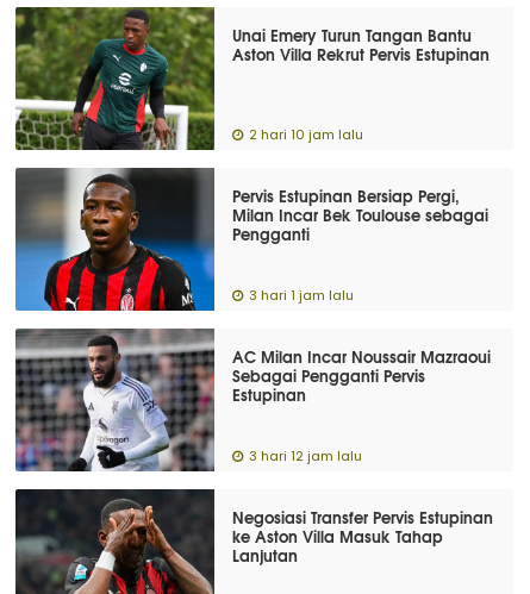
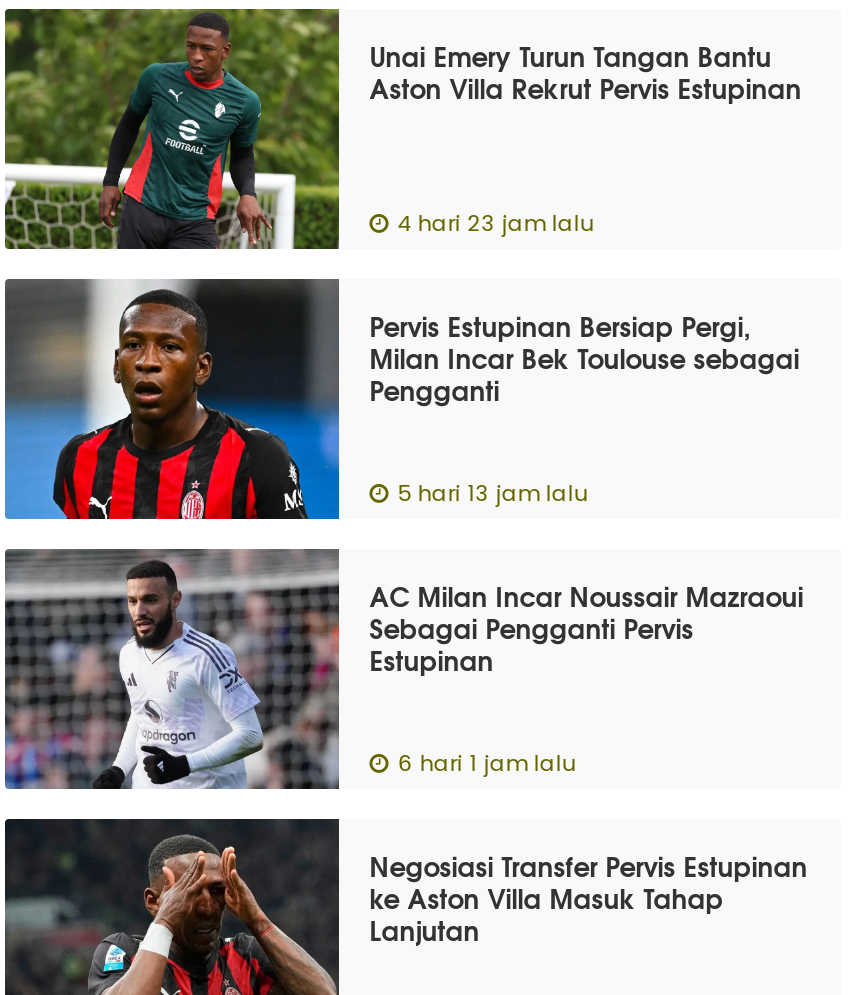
- 2 hari 10 jam lalu
+ 4 hari 23 jam lalu

- 3 hari 1 jam lalu
+ 5 hari 13 jam lalu

- 3 hari 12 jam lalu
+ 6 hari 1 jam lalu
